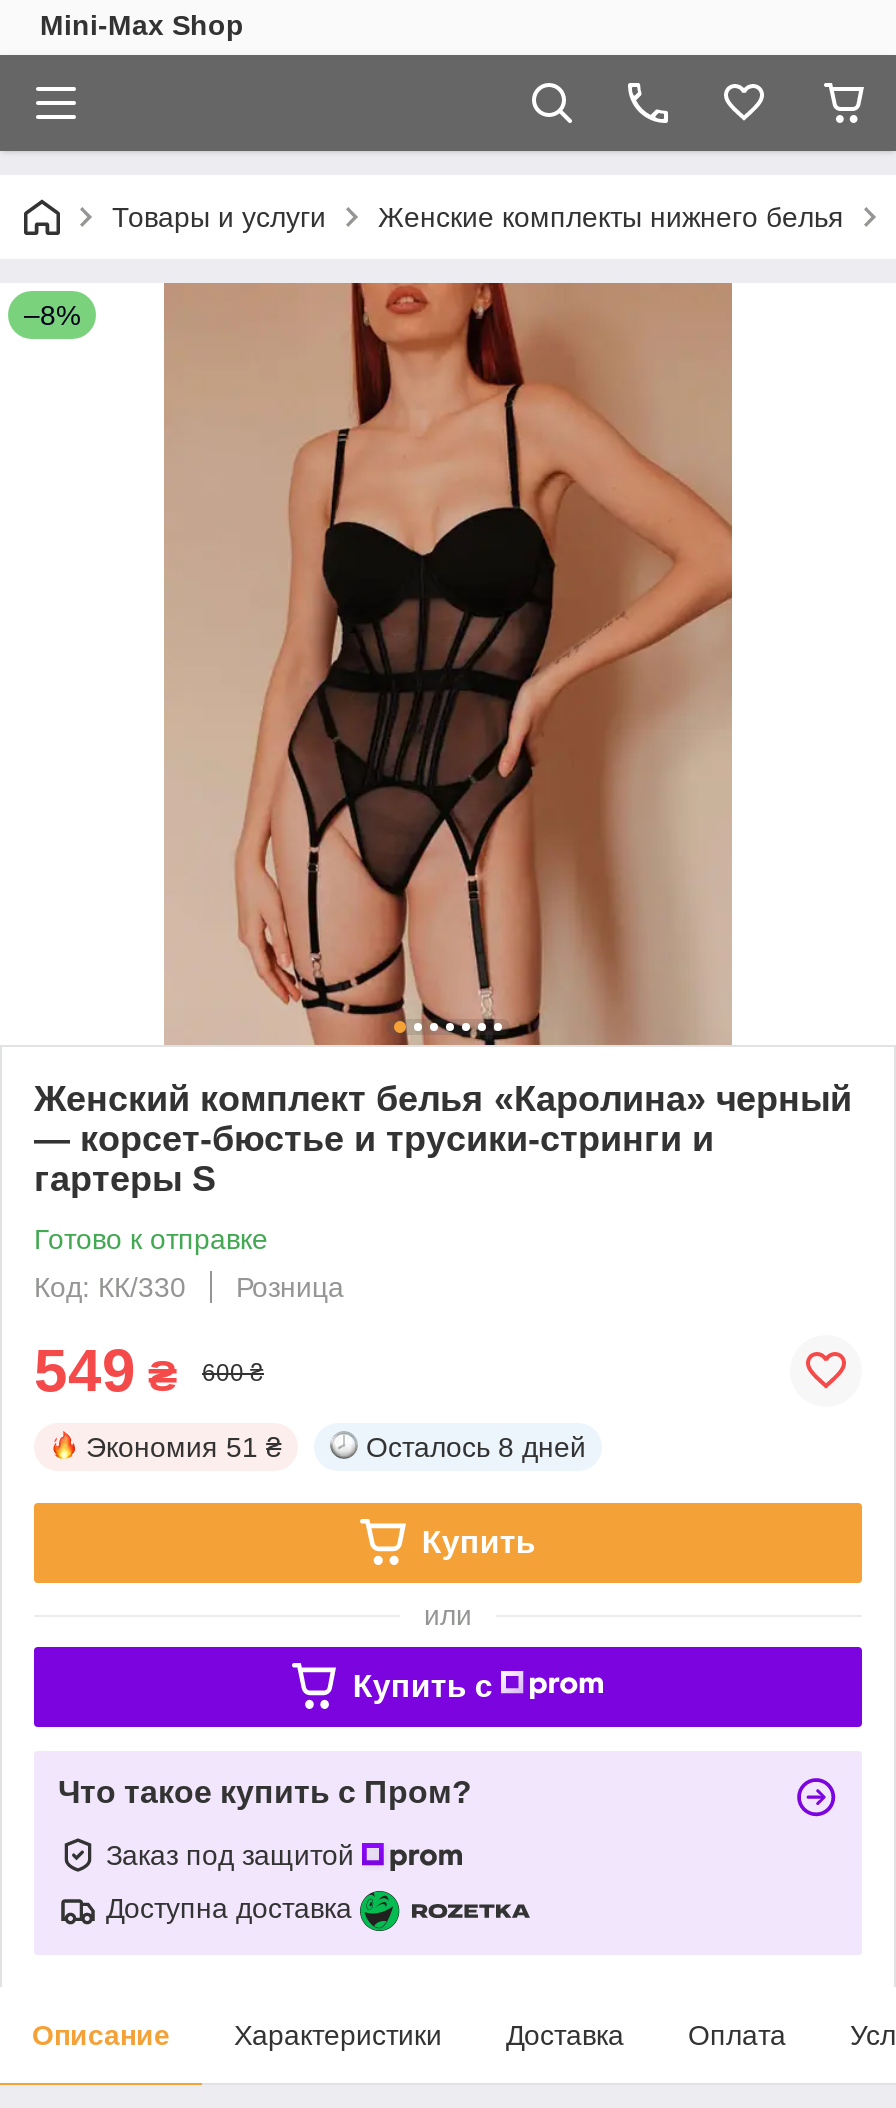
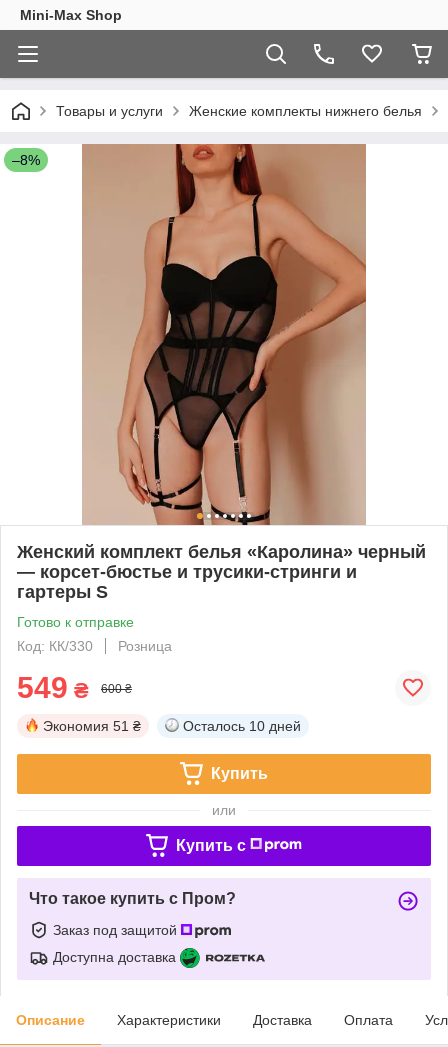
- Осталось 8 дней
+ Осталось 10 дней
